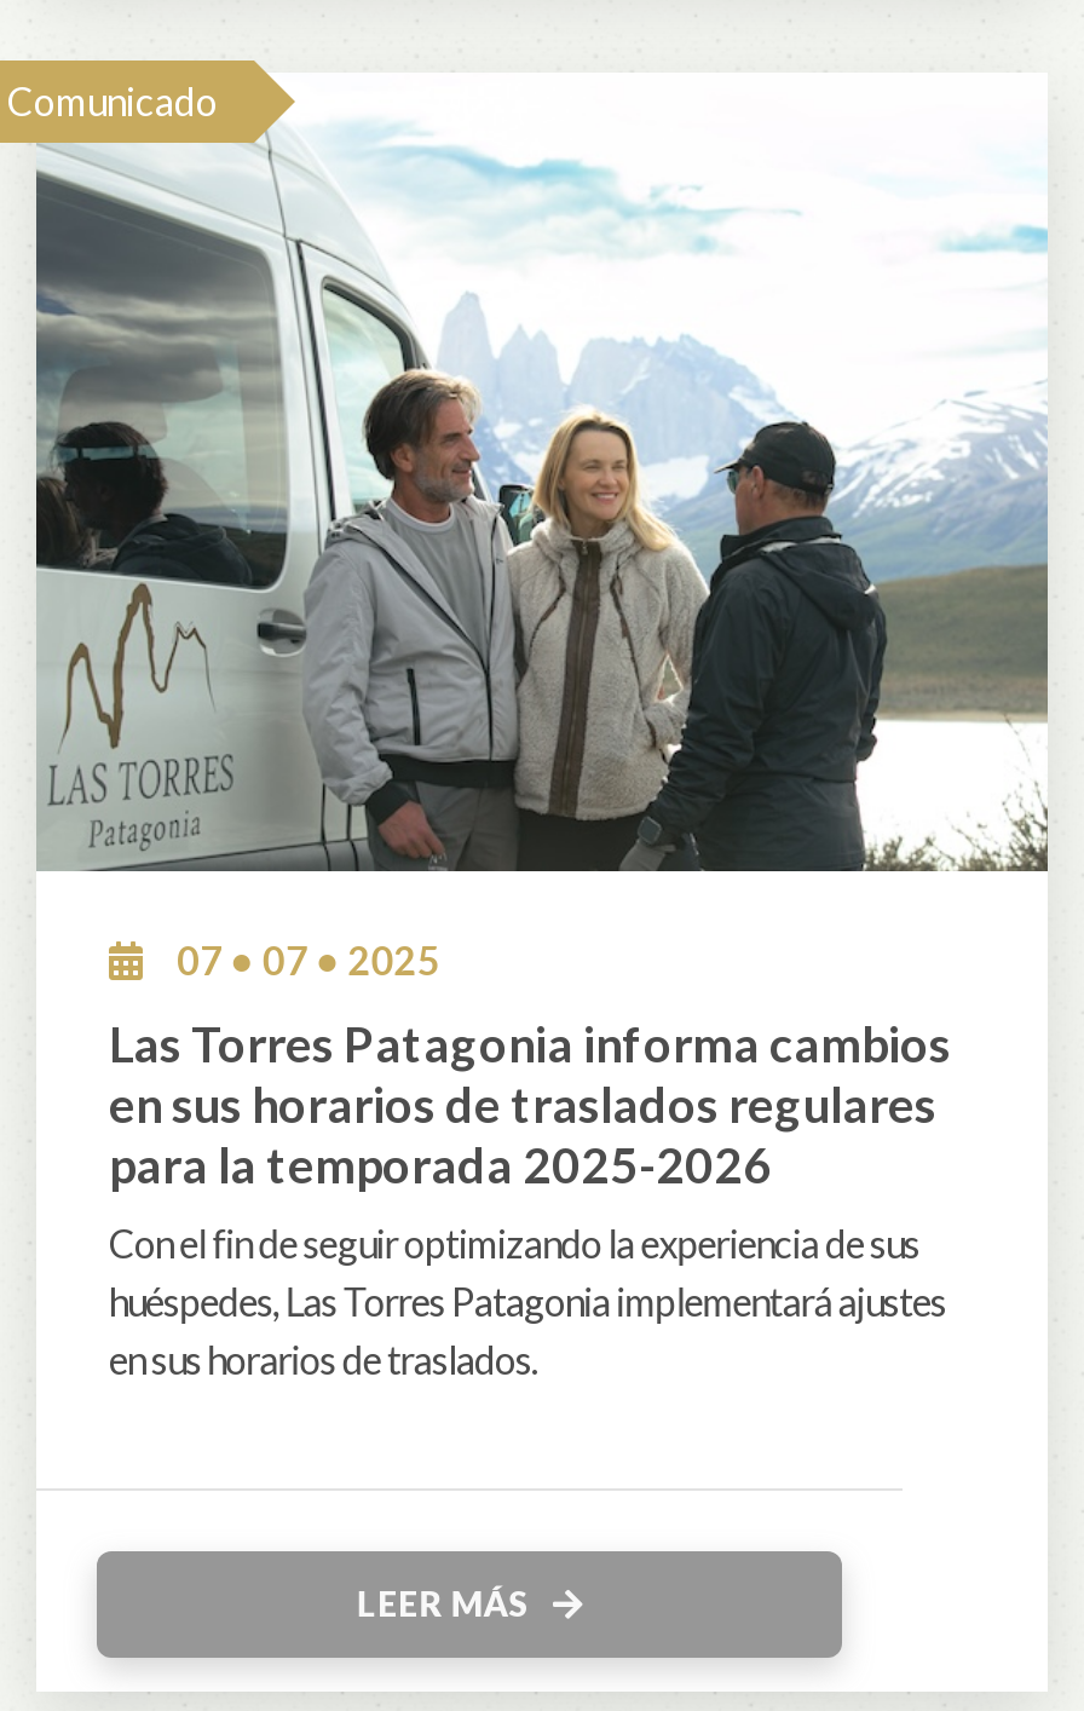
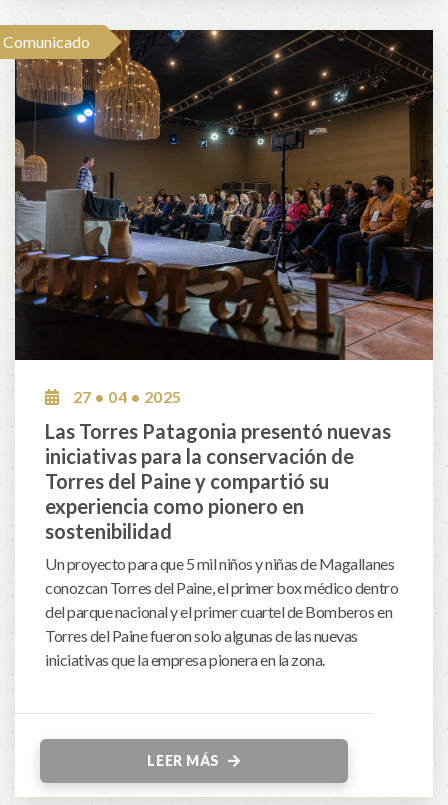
- [image]
- 07 • 07 • 2025
+ [image]
+ 27 • 04 • 2025

- Las Torres Patagonia informa cambios
- en sus horarios de traslados regulares
- para la temporada 2025-2026
+ Las Torres Patagonia presentó nuevas
+ iniciativas para la conservación de
+ Torres del Paine y compartió su
+ experiencia como pionero en
+ sostenibilidad

- Con el fin de seguir optimizando la experiencia de sus
- huéspedes, Las Torres Patagonia implementará ajustes
- en sus horarios de traslados.
+ Un proyecto para que 5 mil niños y niñas de Magallanes
+ conozcan Torres del Paine, el primer box médico dentro
+ del parque nacional y el primer cuartel de Bomberos en
+ Torres del Paine fueron solo algunas de las nuevas
+ iniciativas que la empresa pionera en la zona.
